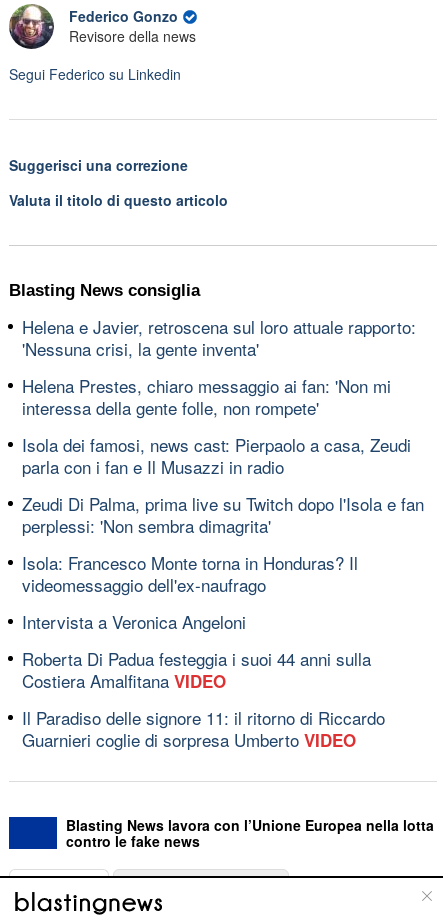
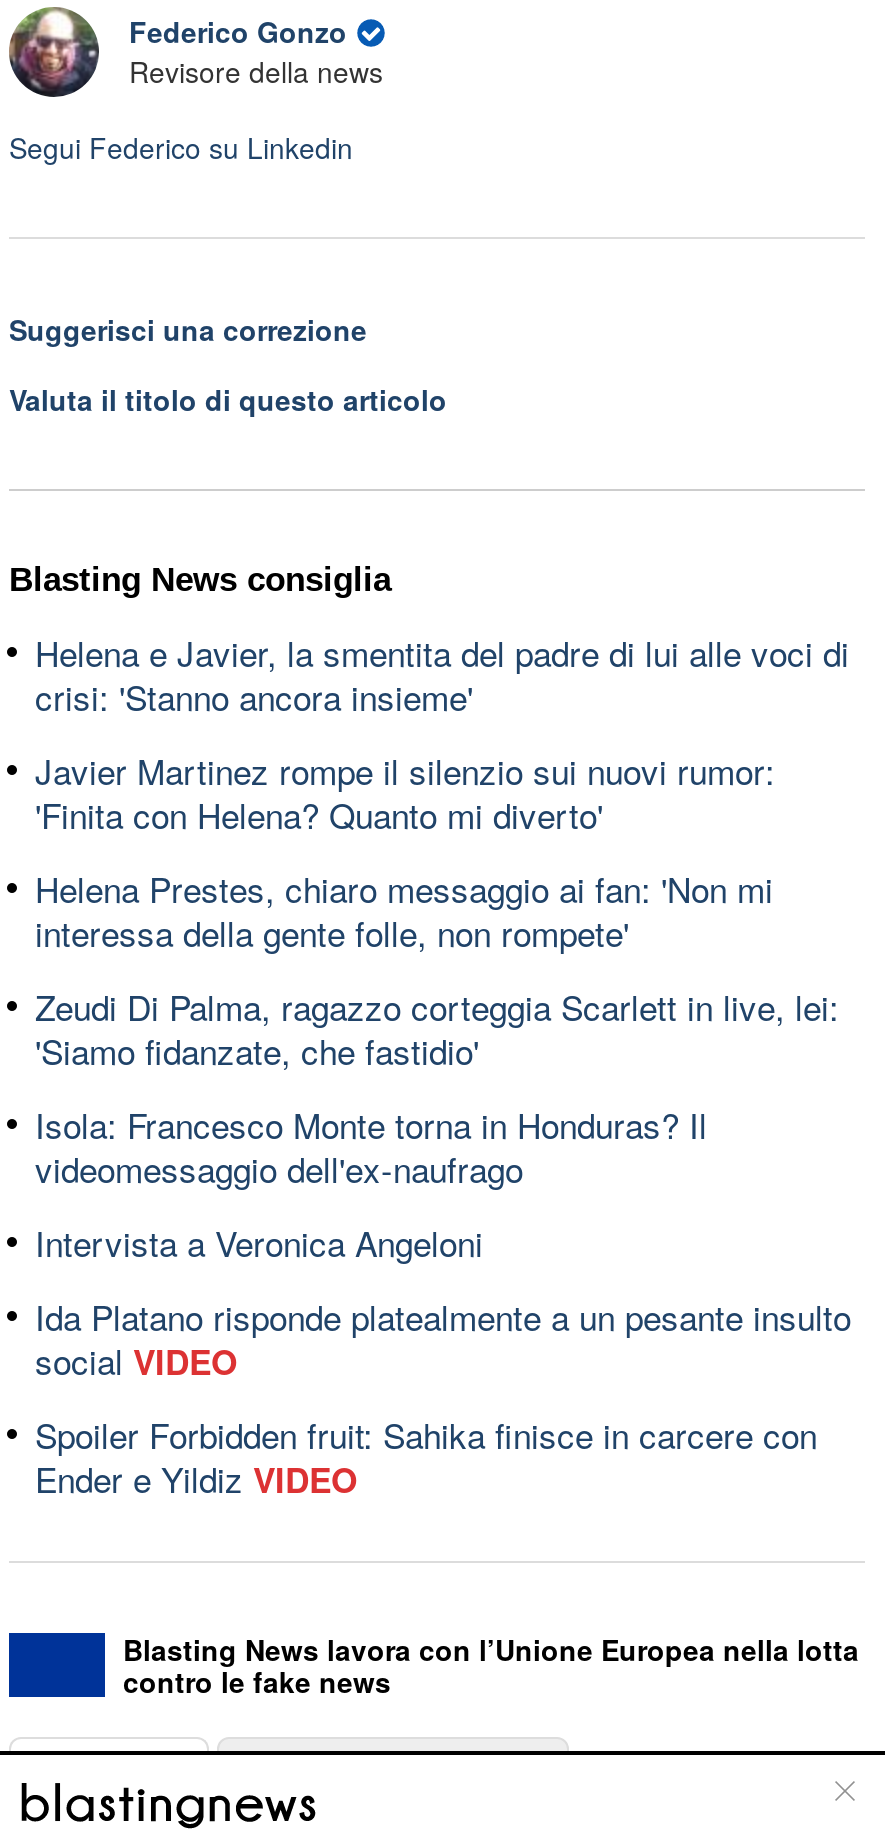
- Helena e Javier, retroscena sul loro attuale rapporto:
- 'Nessuna crisi, la gente inventa'
+ Helena e Javier, la smentita del padre di lui alle voci di
+ crisi: 'Stanno ancora insieme'
+ Javier Martinez rompe il silenzio sui nuovi rumor:
+ 'Finita con Helena? Quanto mi diverto'

moved down: Helena Prestes, chiaro messaggio ai fan: 'Non mi | interessa della gente folle, non rompete'

- Isola dei famosi, news cast: Pierpaolo a casa, Zeudi
- parla con i fan e Il Musazzi in radio
- Zeudi Di Palma, prima live su Twitch dopo l'Isola e fan
- perplessi: 'Non sembra dimagrita'
+ Zeudi Di Palma, ragazzo corteggia Scarlett in live, lei:
+ 'Siamo fidanzate, che fastidio'

- Roberta Di Padua festeggia i suoi 44 anni sulla
- Costiera Amalfitana VIDEO
+ Ida Platano risponde platealmente a un pesante insulto
+ social VIDEO

- Il Paradiso delle signore 11: il ritorno di Riccardo
- Guarnieri coglie di sorpresa Umberto VIDEO
+ Spoiler Forbidden fruit: Sahika finisce in carcere con
+ Ender e Yildiz VIDEO
